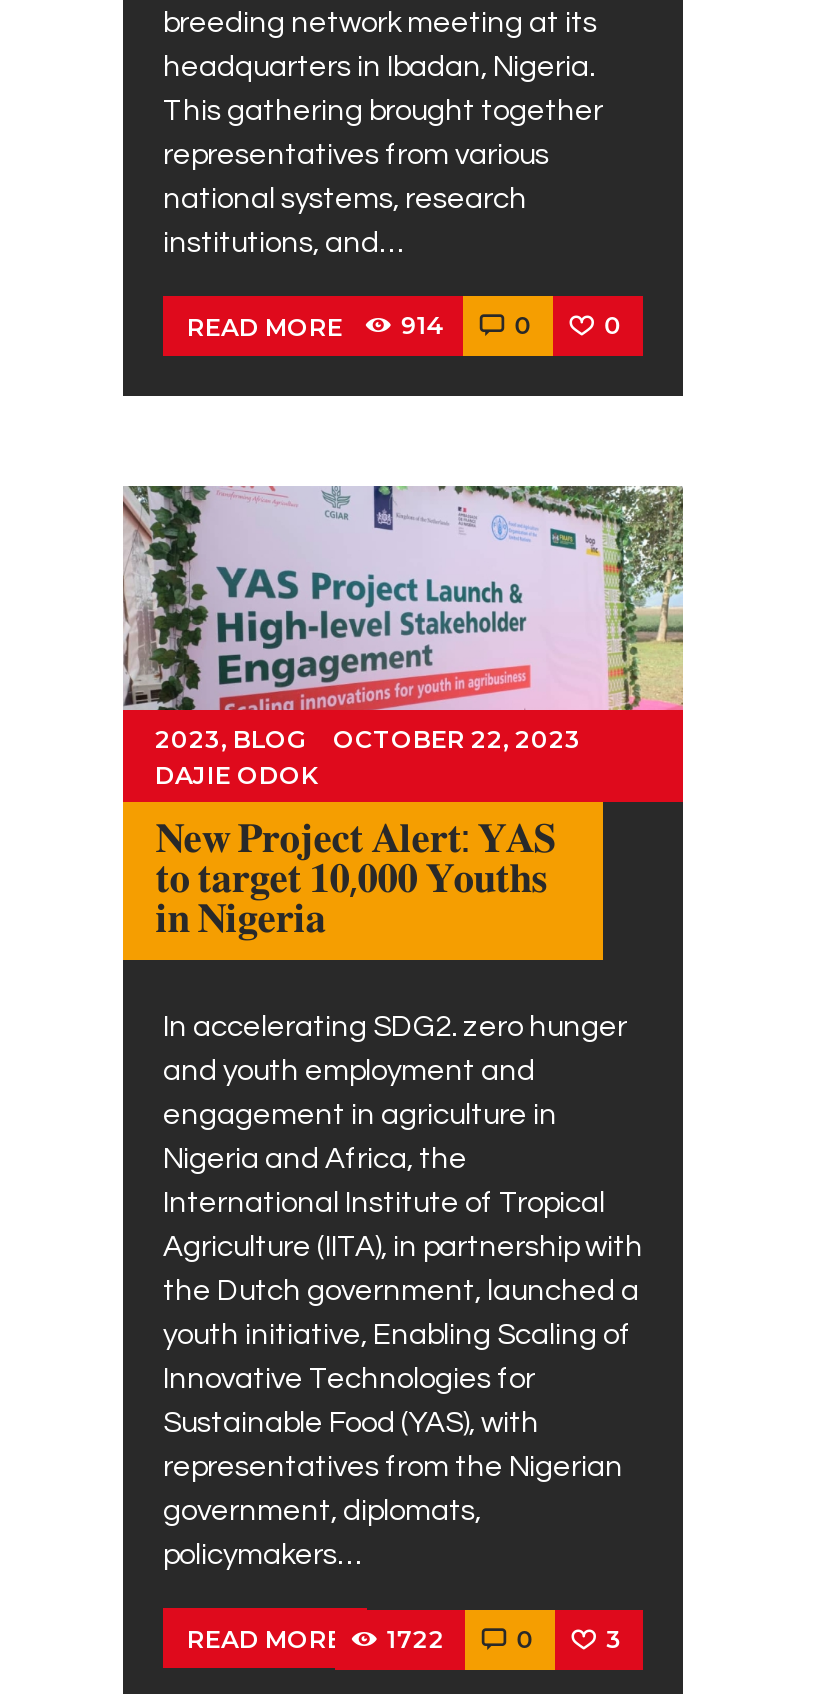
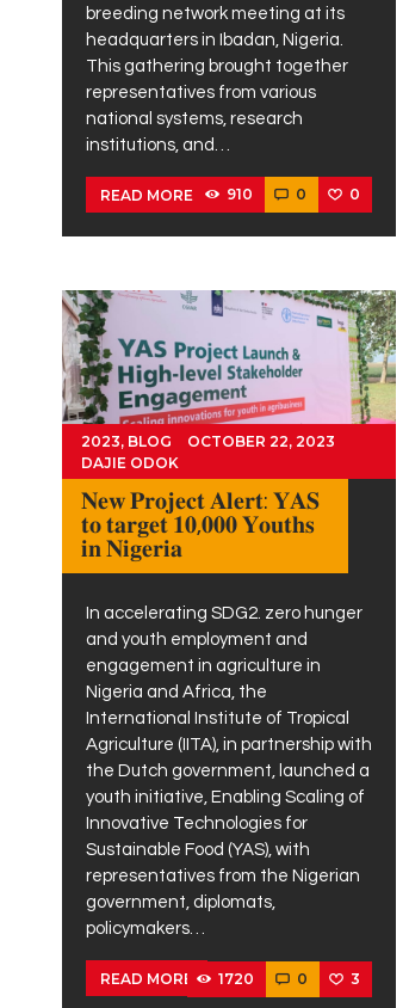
- READ MORE 914
+ READ MORE 910

- READ MORE 1722
+ READ MORE 1720
